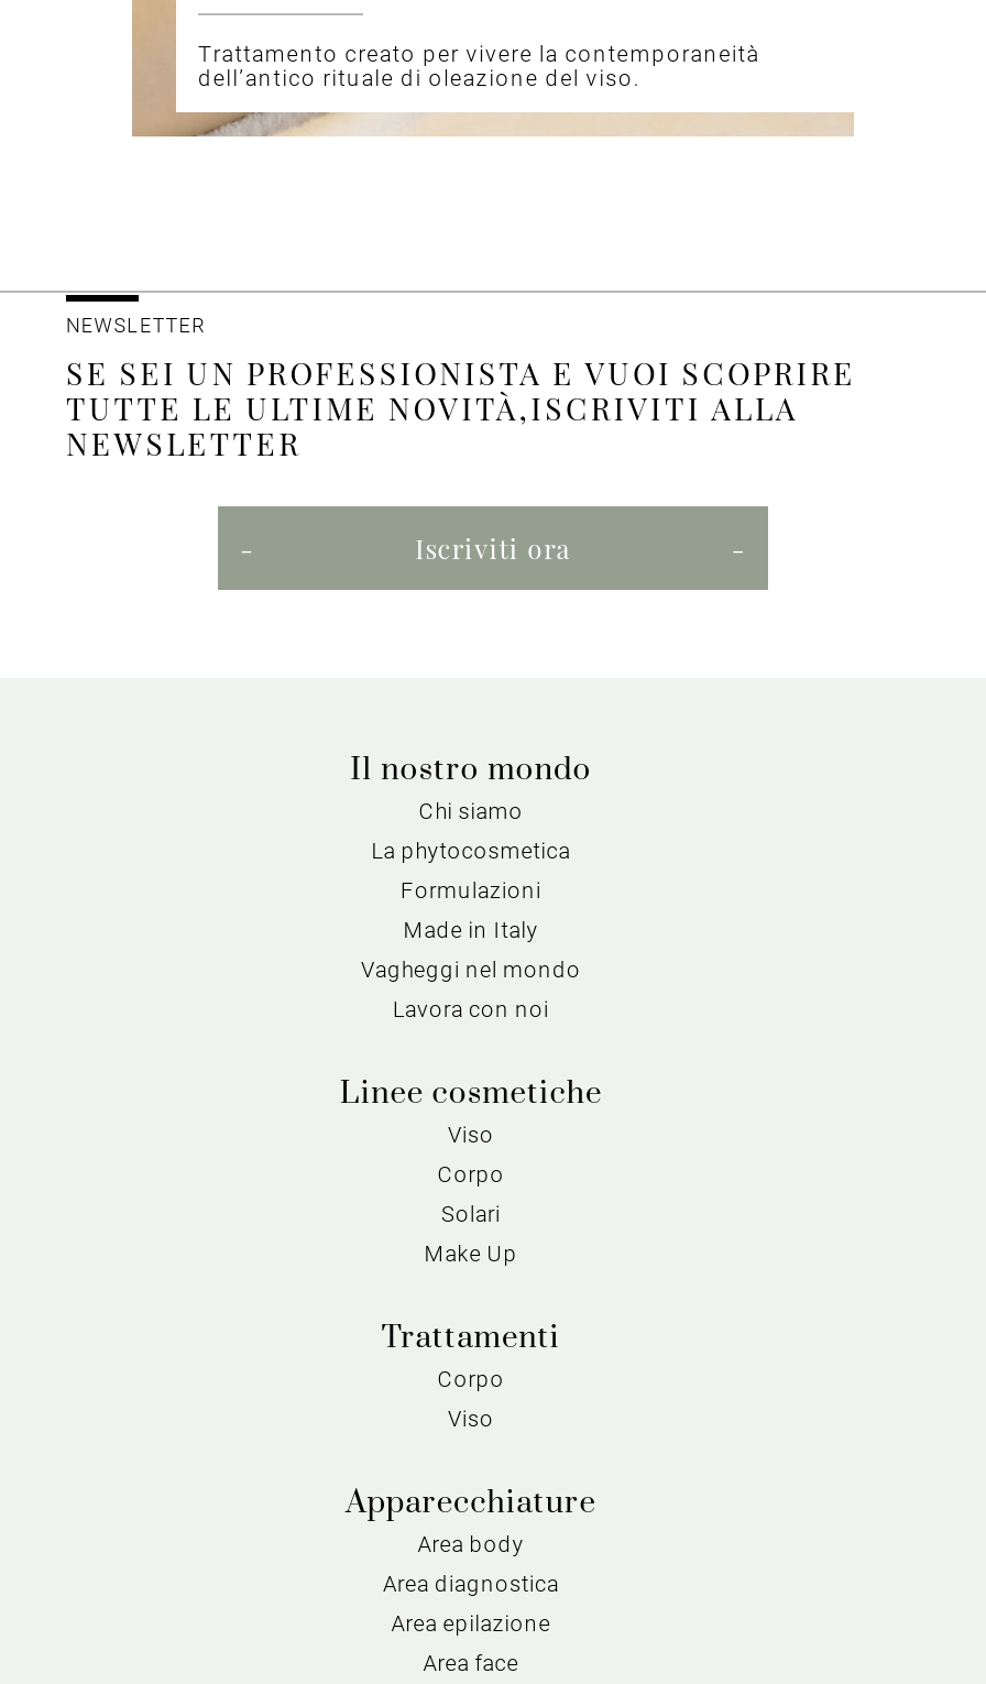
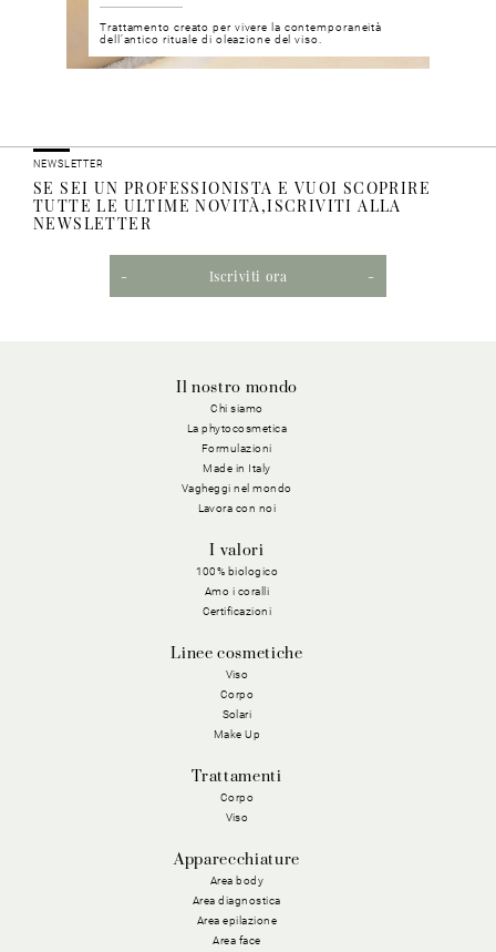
+ I valori
+ 100% biologico
+ Amo i coralli
+ Certificazioni
